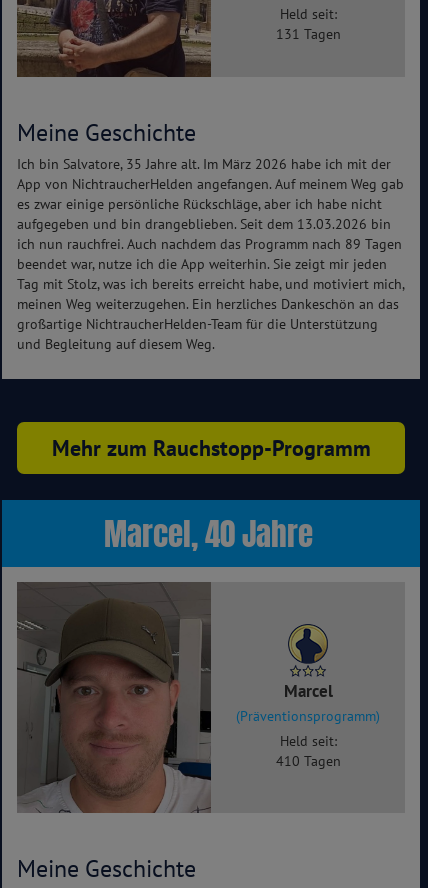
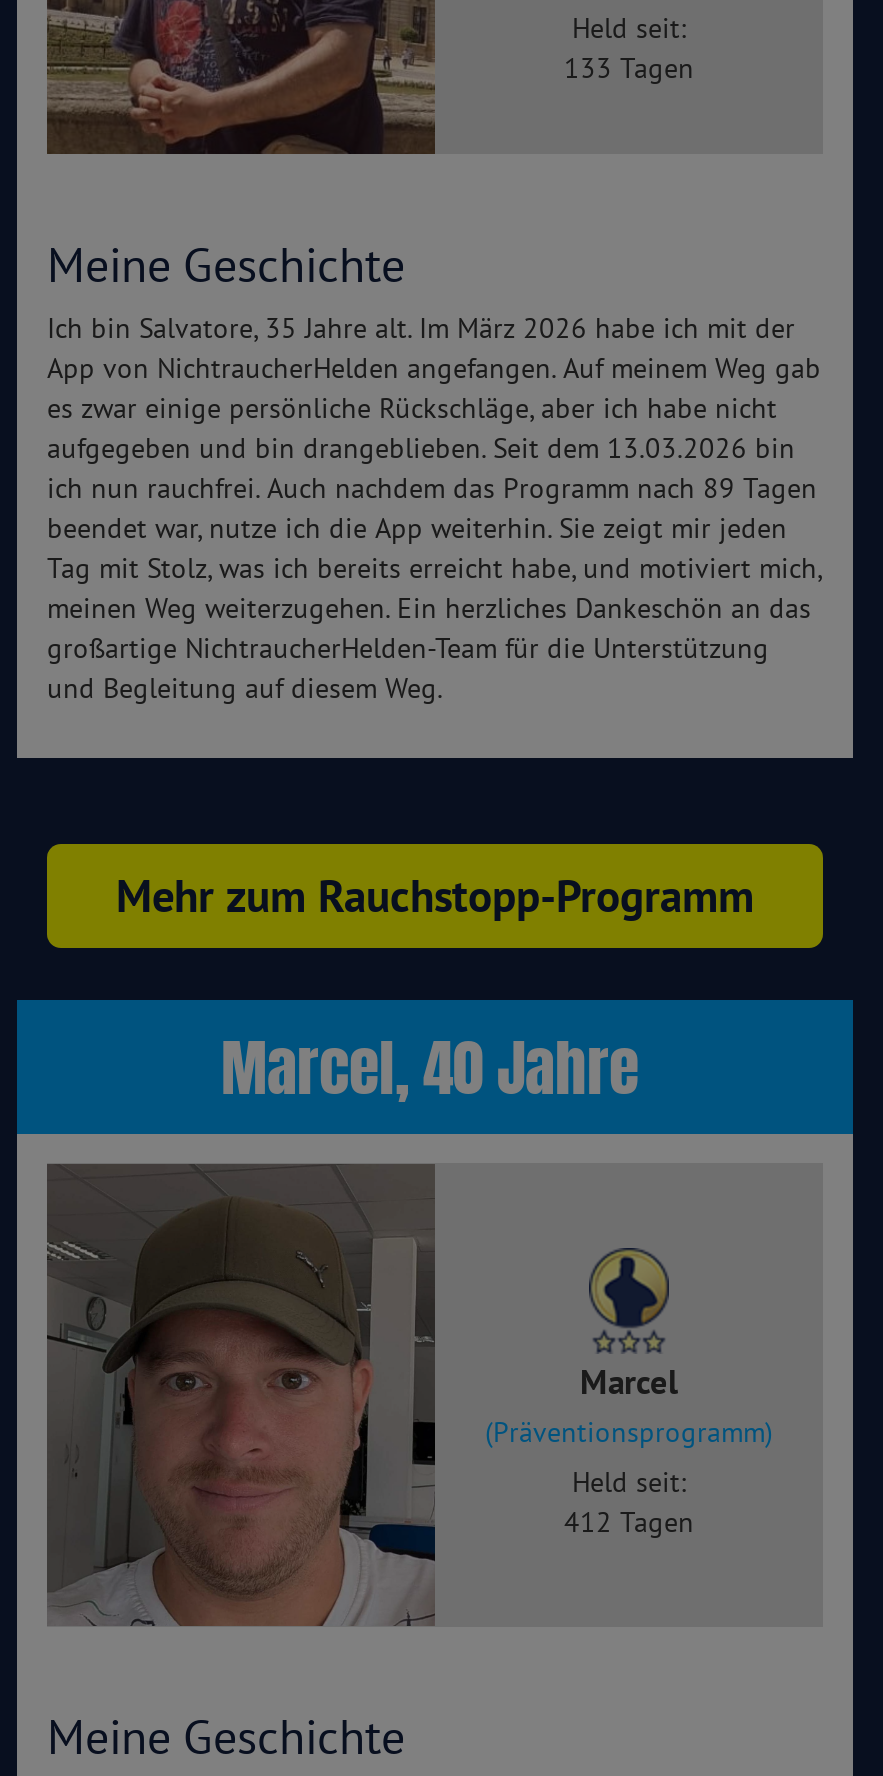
- 131 Tagen
+ 133 Tagen

- 410 Tagen
+ 412 Tagen
